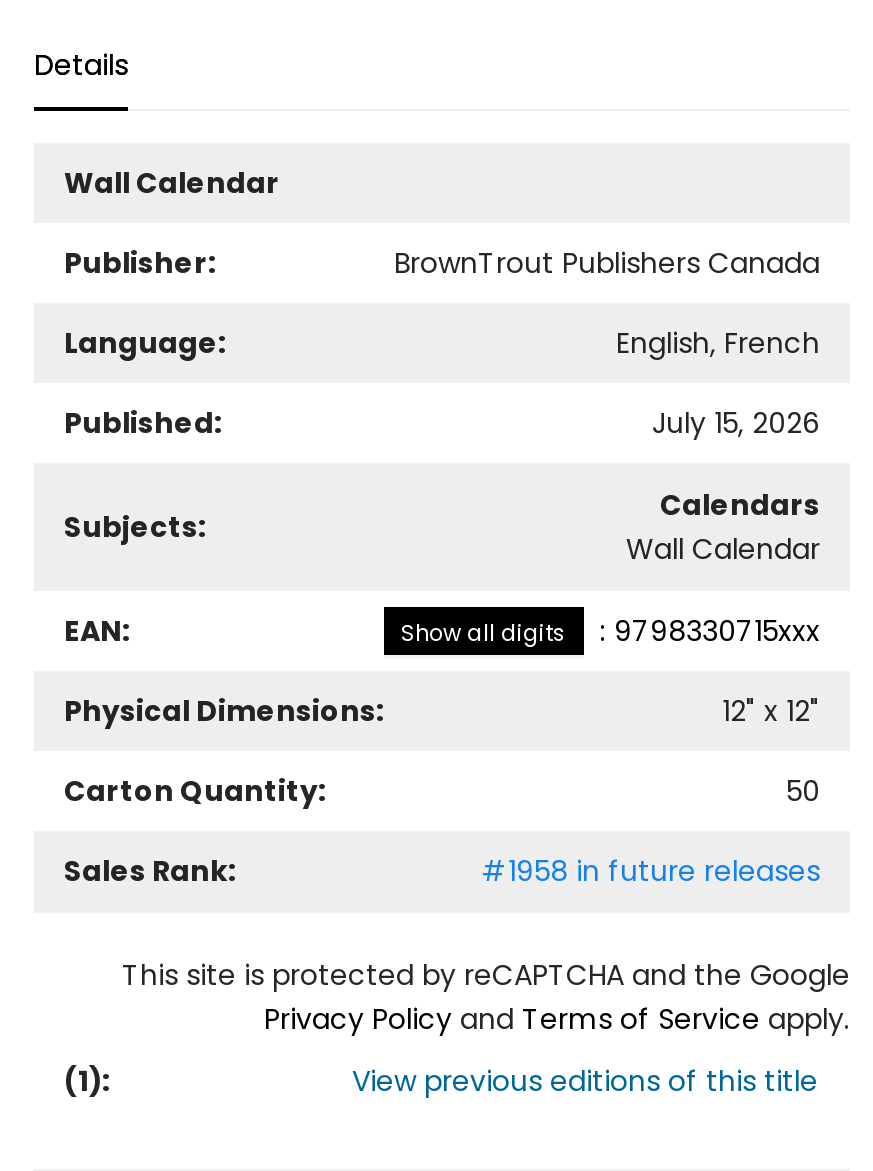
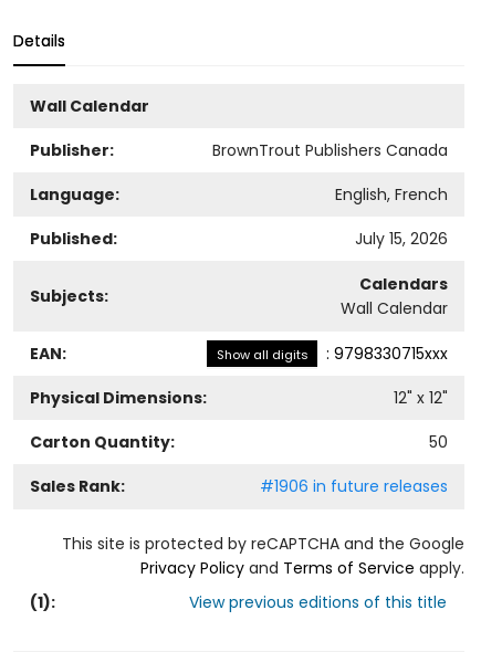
- #1958 in future releases
+ #1906 in future releases
